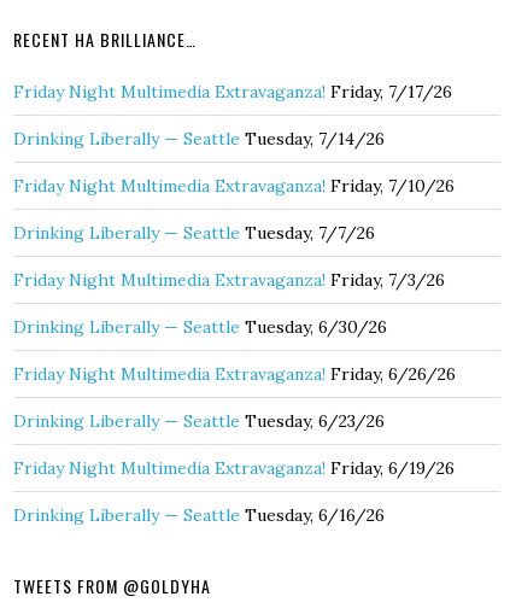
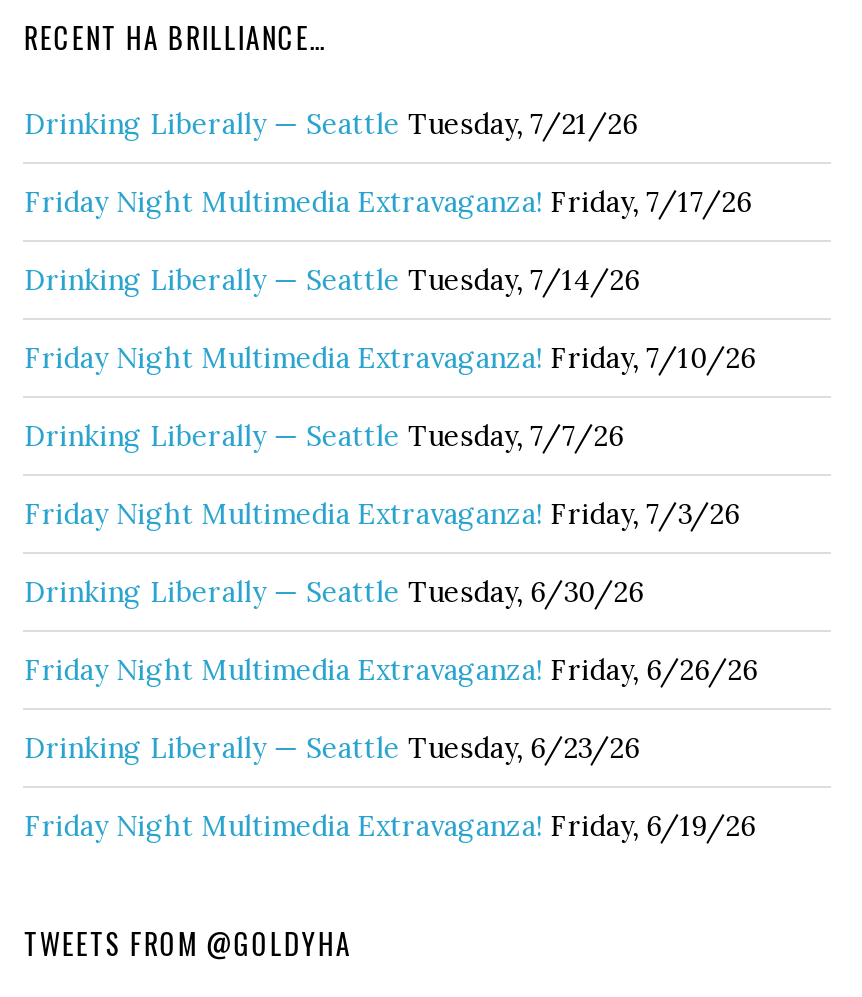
+ Drinking Liberally — Seattle Tuesday, 7/21/26

moved down: Friday Night Multimedia Extravaganza! Friday, 7/17/26 | Drinking Liberally — Seattle Tuesday, 7/14/26 | Friday Night Multimedia Extravaganza! Friday, 7/10/26 | ... | Drinking Liberally — Seattle Tuesday, 6/23/26 | Friday Night Multimedia Extravaganza! Friday, 6/19/26

- Drinking Liberally — Seattle Tuesday, 6/16/26
